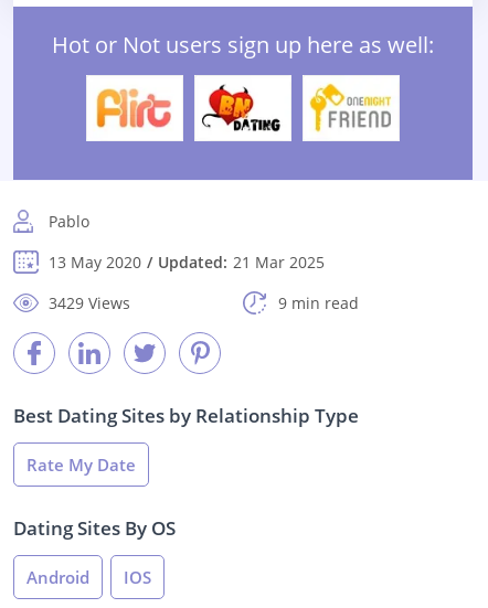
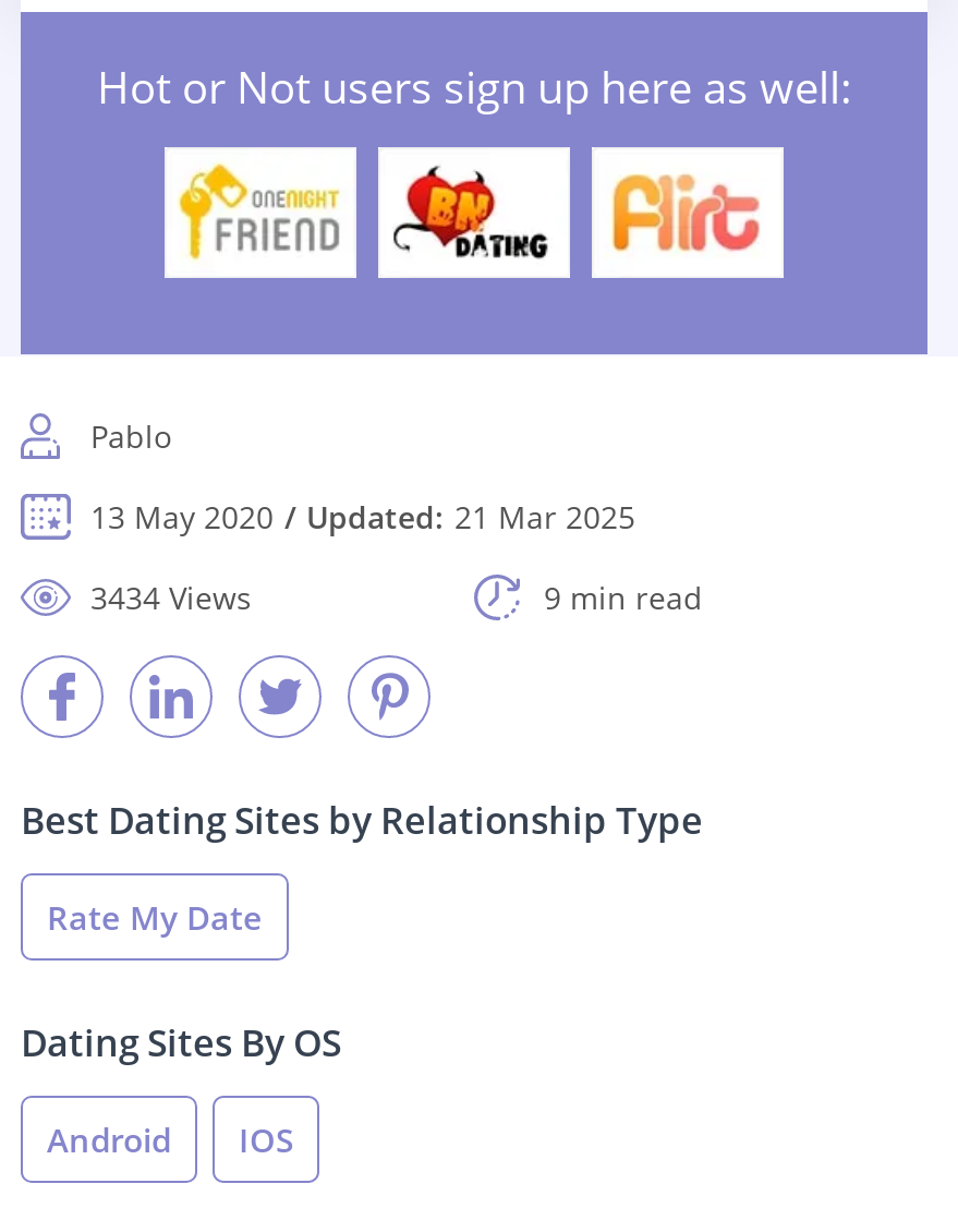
- [image]
+ [image]

- [image]
+ [image]

- 3429 Views
+ 3434 Views
